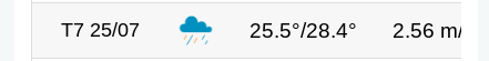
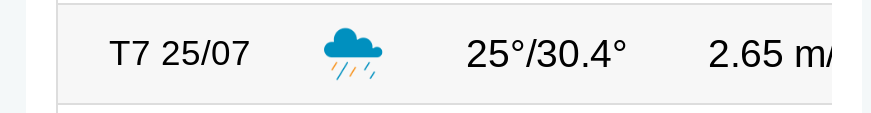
- 25.5°/28.4°
+ 25°/30.4°

- 2.56 m/s
+ 2.65 m/s
